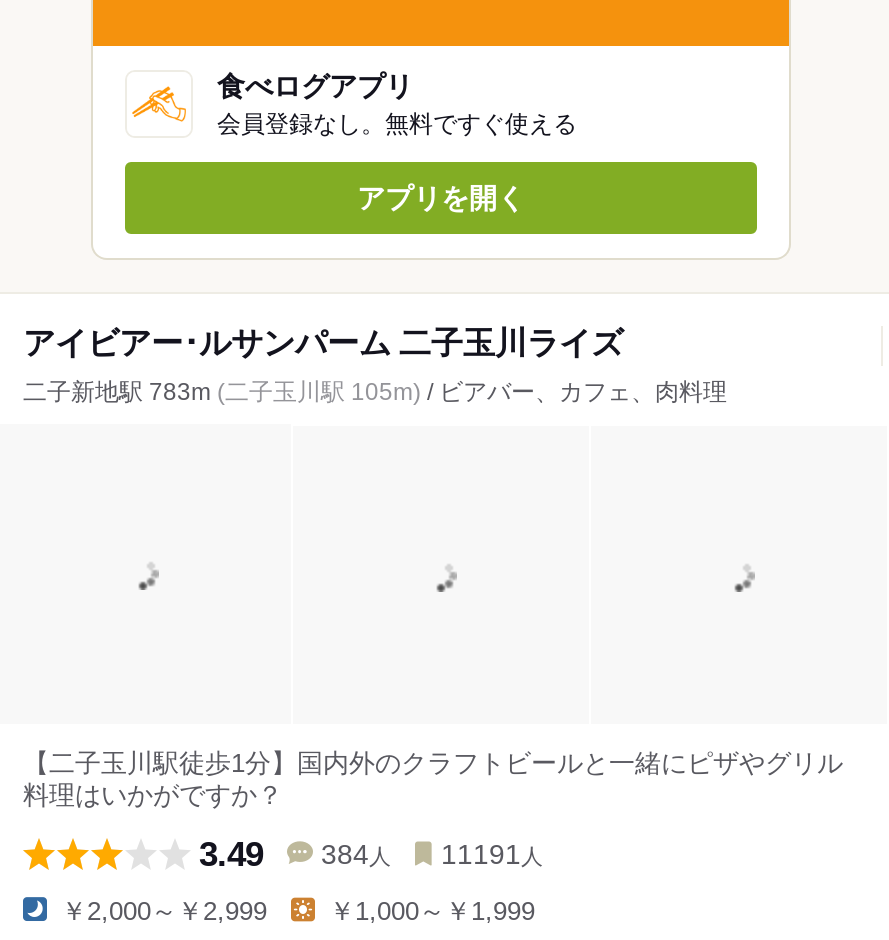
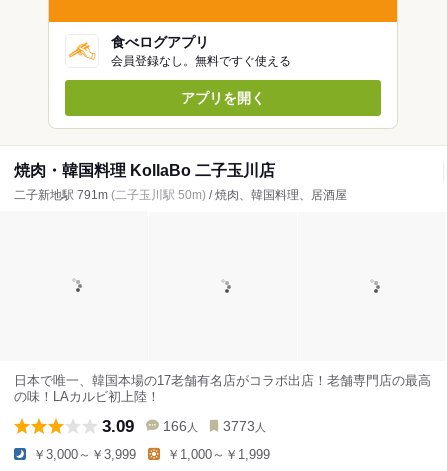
- アイビアー･ルサンパーム 二子玉川ライズ
+ 焼肉・韓国料理 KollaBo 二子玉川店

- 二子新地駅 783m (二子玉川駅 105m) / ビアバー、カフェ、肉料理
+ 二子新地駅 791m (二子玉川駅 50m) / 焼肉、韓国料理、居酒屋

- 【二子玉川駅徒歩1分】国内外のクラフトビールと一緒にピザやグリル
- 料理はいかがですか？
+ 日本で唯一、韓国本場の17老舗有名店がコラボ出店！老舗専門店の最高
+ の味！LAカルビ初上陸！

- 3.49
- 384人
- 11191人
+ 3.09
+ 166人
+ 3773人

- ￥2,000～￥2,999
+ ￥3,000～￥3,999
